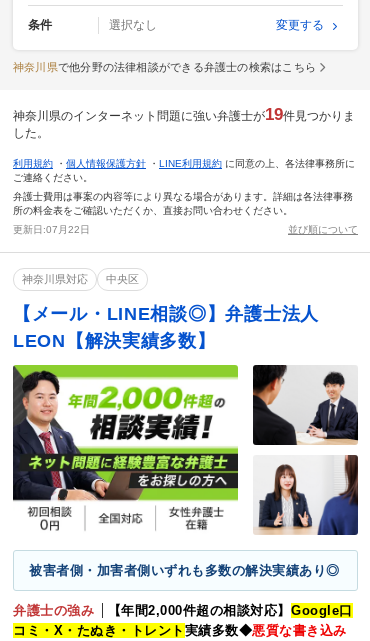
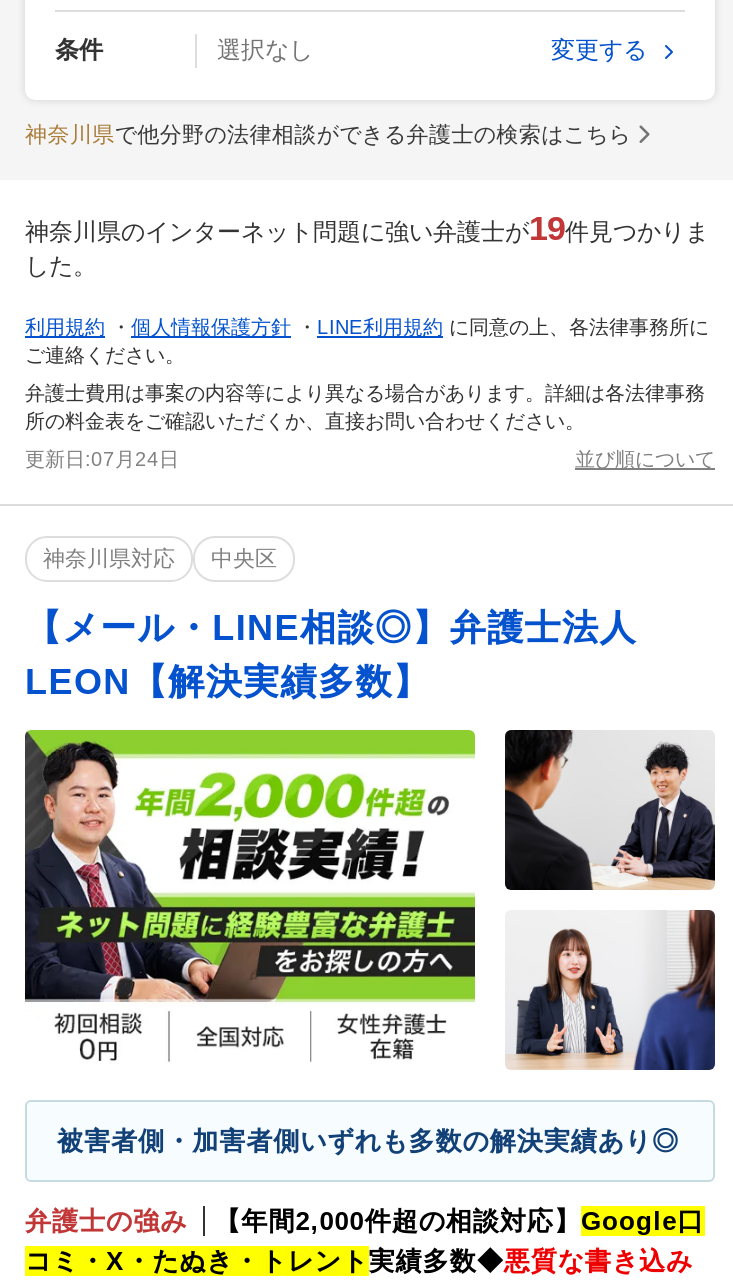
- 更新日: 07月22日
+ 更新日: 07月24日
